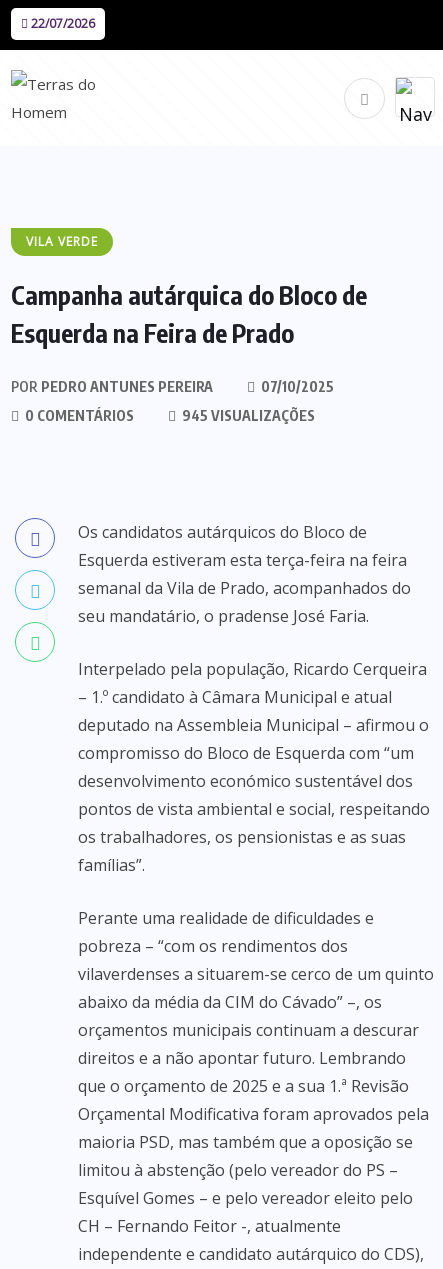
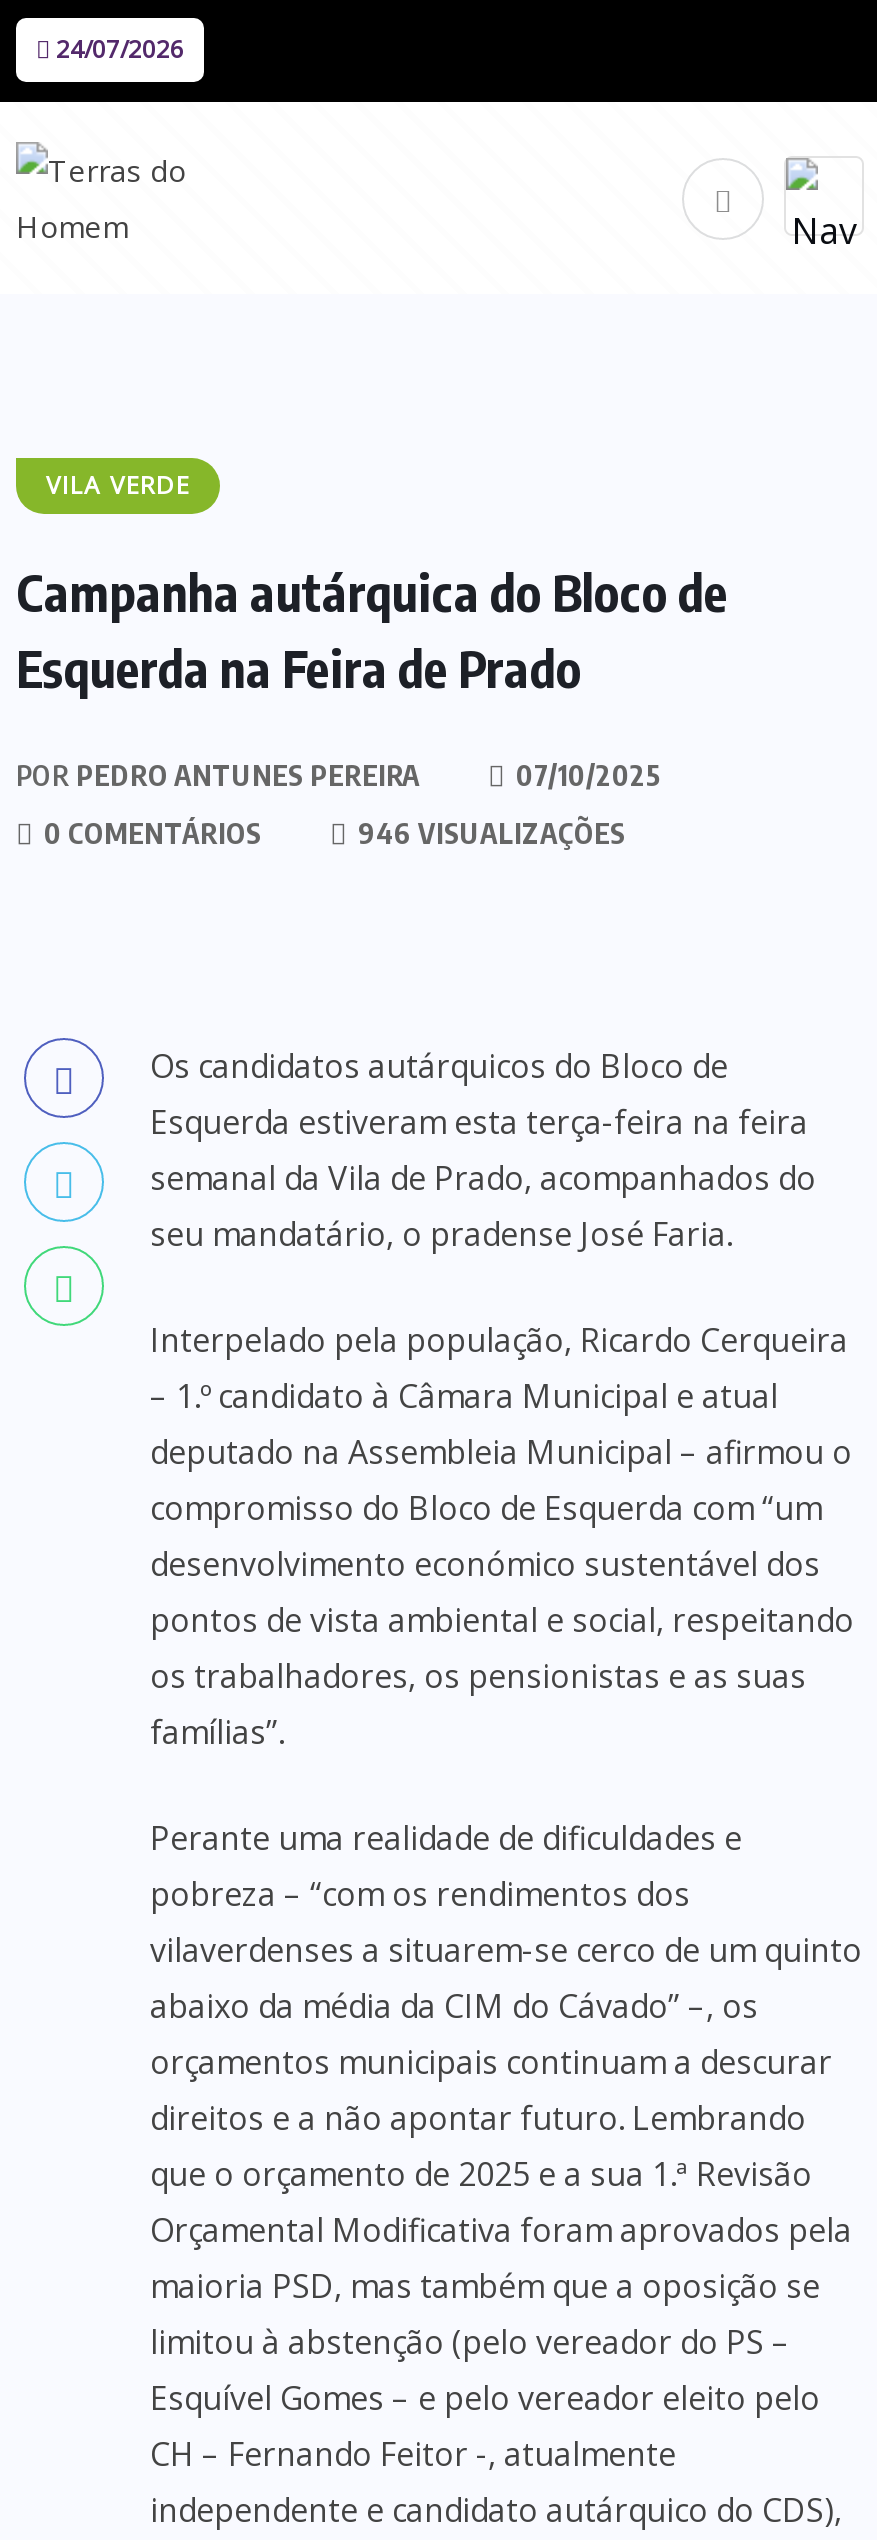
- 22/07/2026
+ 24/07/2026

- 945 VISUALIZAÇÕES
+ 946 VISUALIZAÇÕES
